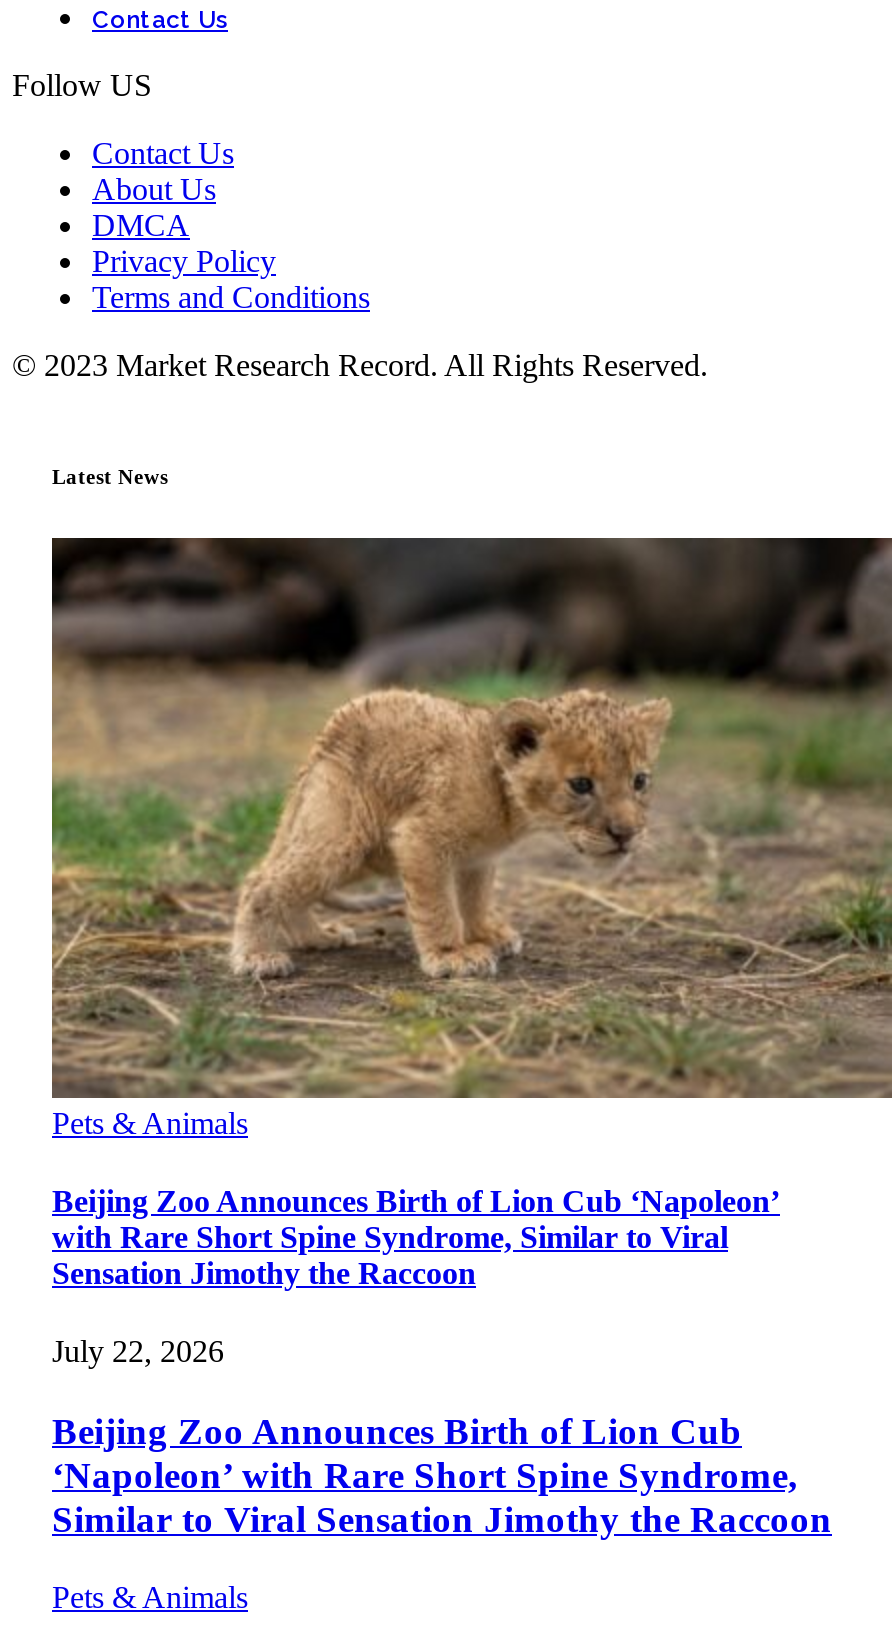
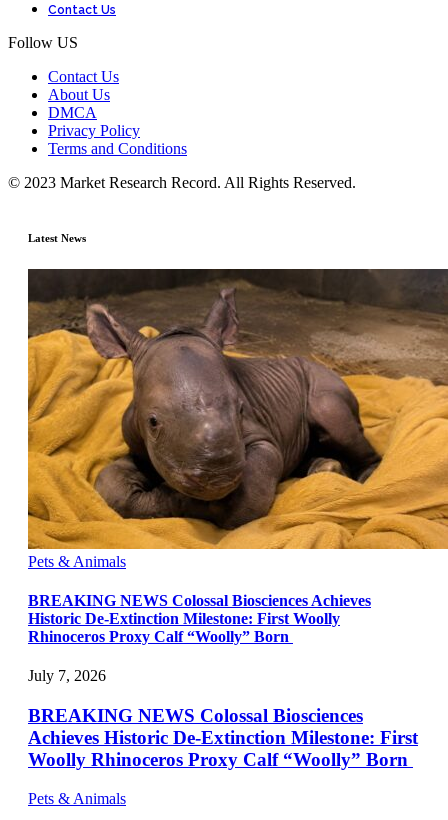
- [image]
+ [image]

- Beijing Zoo Announces Birth of Lion Cub ‘Napoleon’
- with Rare Short Spine Syndrome, Similar to Viral
- Sensation Jimothy the Raccoon
+ BREAKING NEWS Colossal Biosciences Achieves
+ Historic De-Extinction Milestone: First Woolly
+ Rhinoceros Proxy Calf “Woolly” Born

- July 22, 2026
+ July 7, 2026

- Beijing Zoo Announces Birth of Lion Cub
- ‘Napoleon’ with Rare Short Spine Syndrome,
- Similar to Viral Sensation Jimothy the Raccoon
+ BREAKING NEWS Colossal Biosciences
+ Achieves Historic De-Extinction Milestone: First
+ Woolly Rhinoceros Proxy Calf “Woolly” Born
